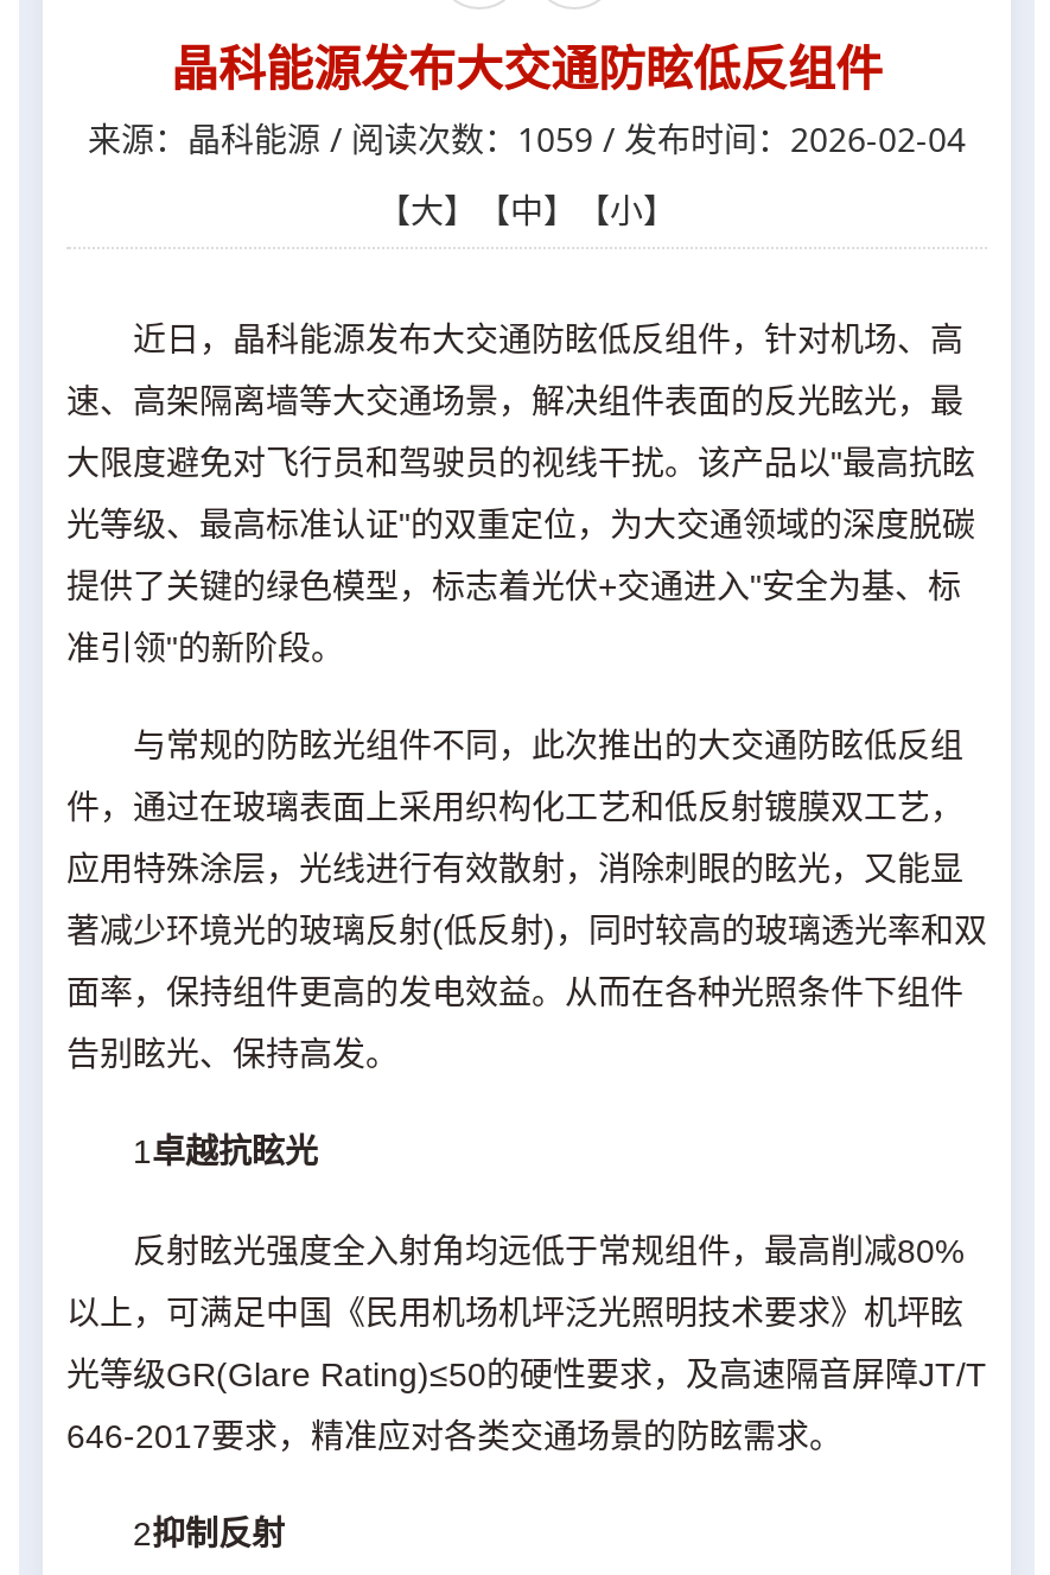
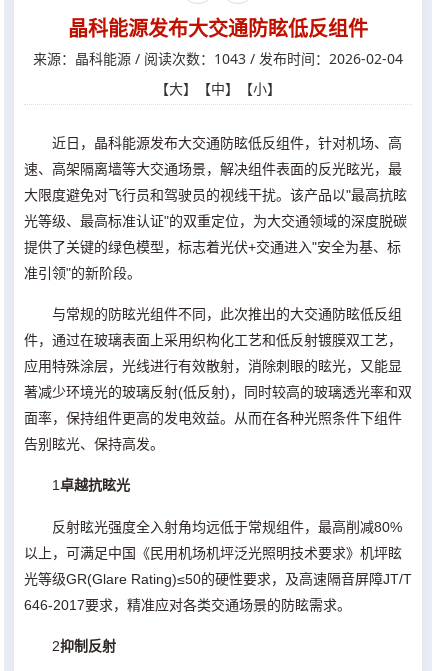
- 来源：晶科能源 / 阅读次数：1059 / 发布时间：2026-02-04
+ 来源：晶科能源 / 阅读次数：1043 / 发布时间：2026-02-04
